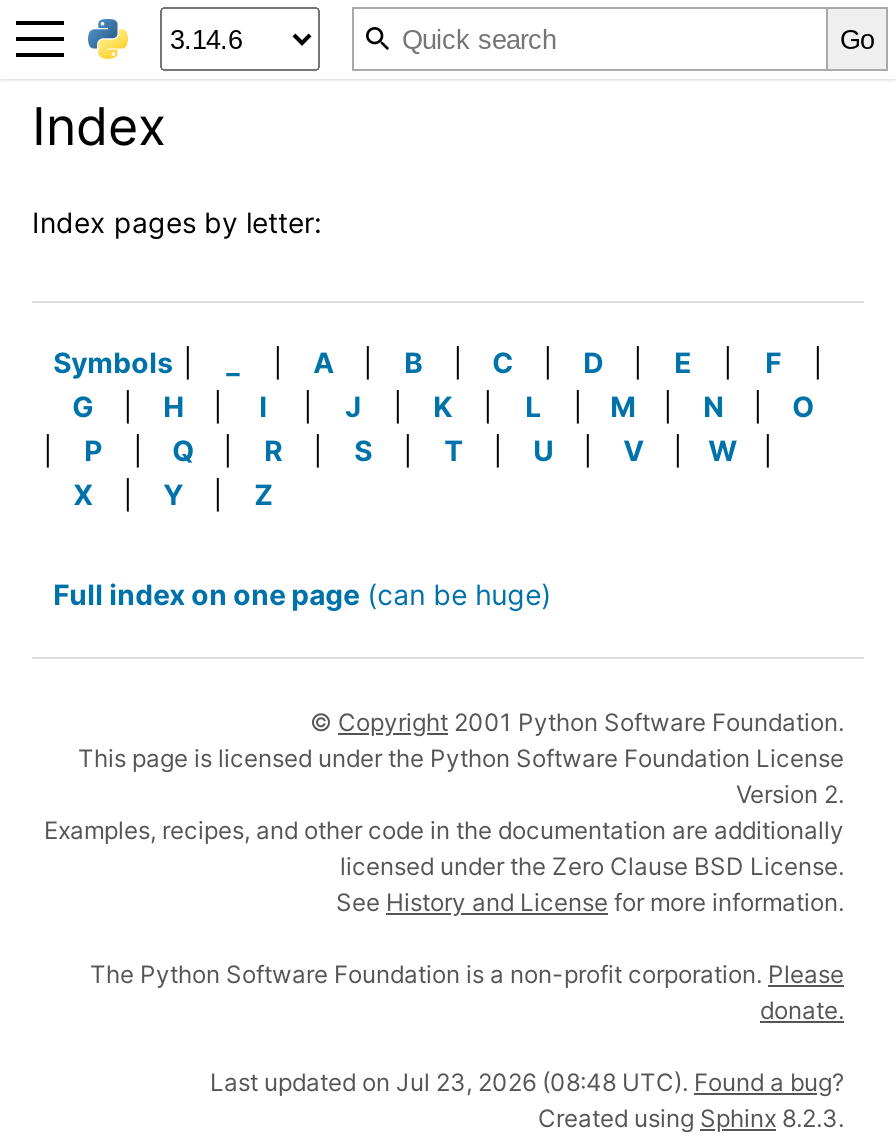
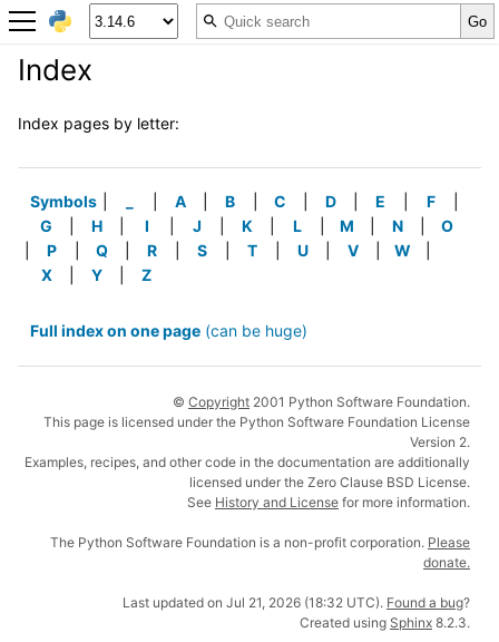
- Last updated on Jul 23, 2026 (08:48 UTC). Found a bug?
+ Last updated on Jul 21, 2026 (18:32 UTC). Found a bug?
